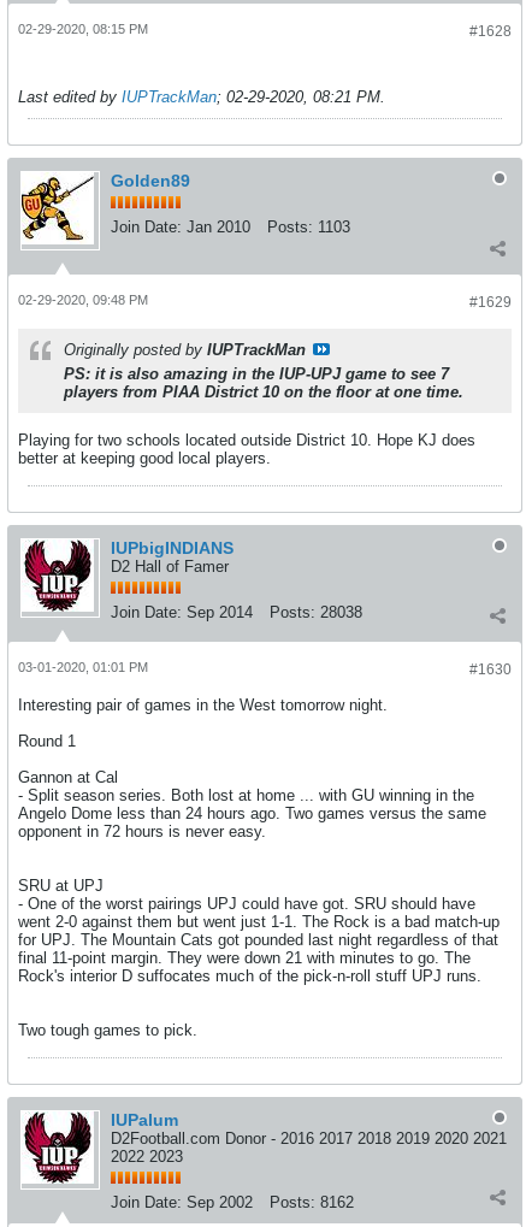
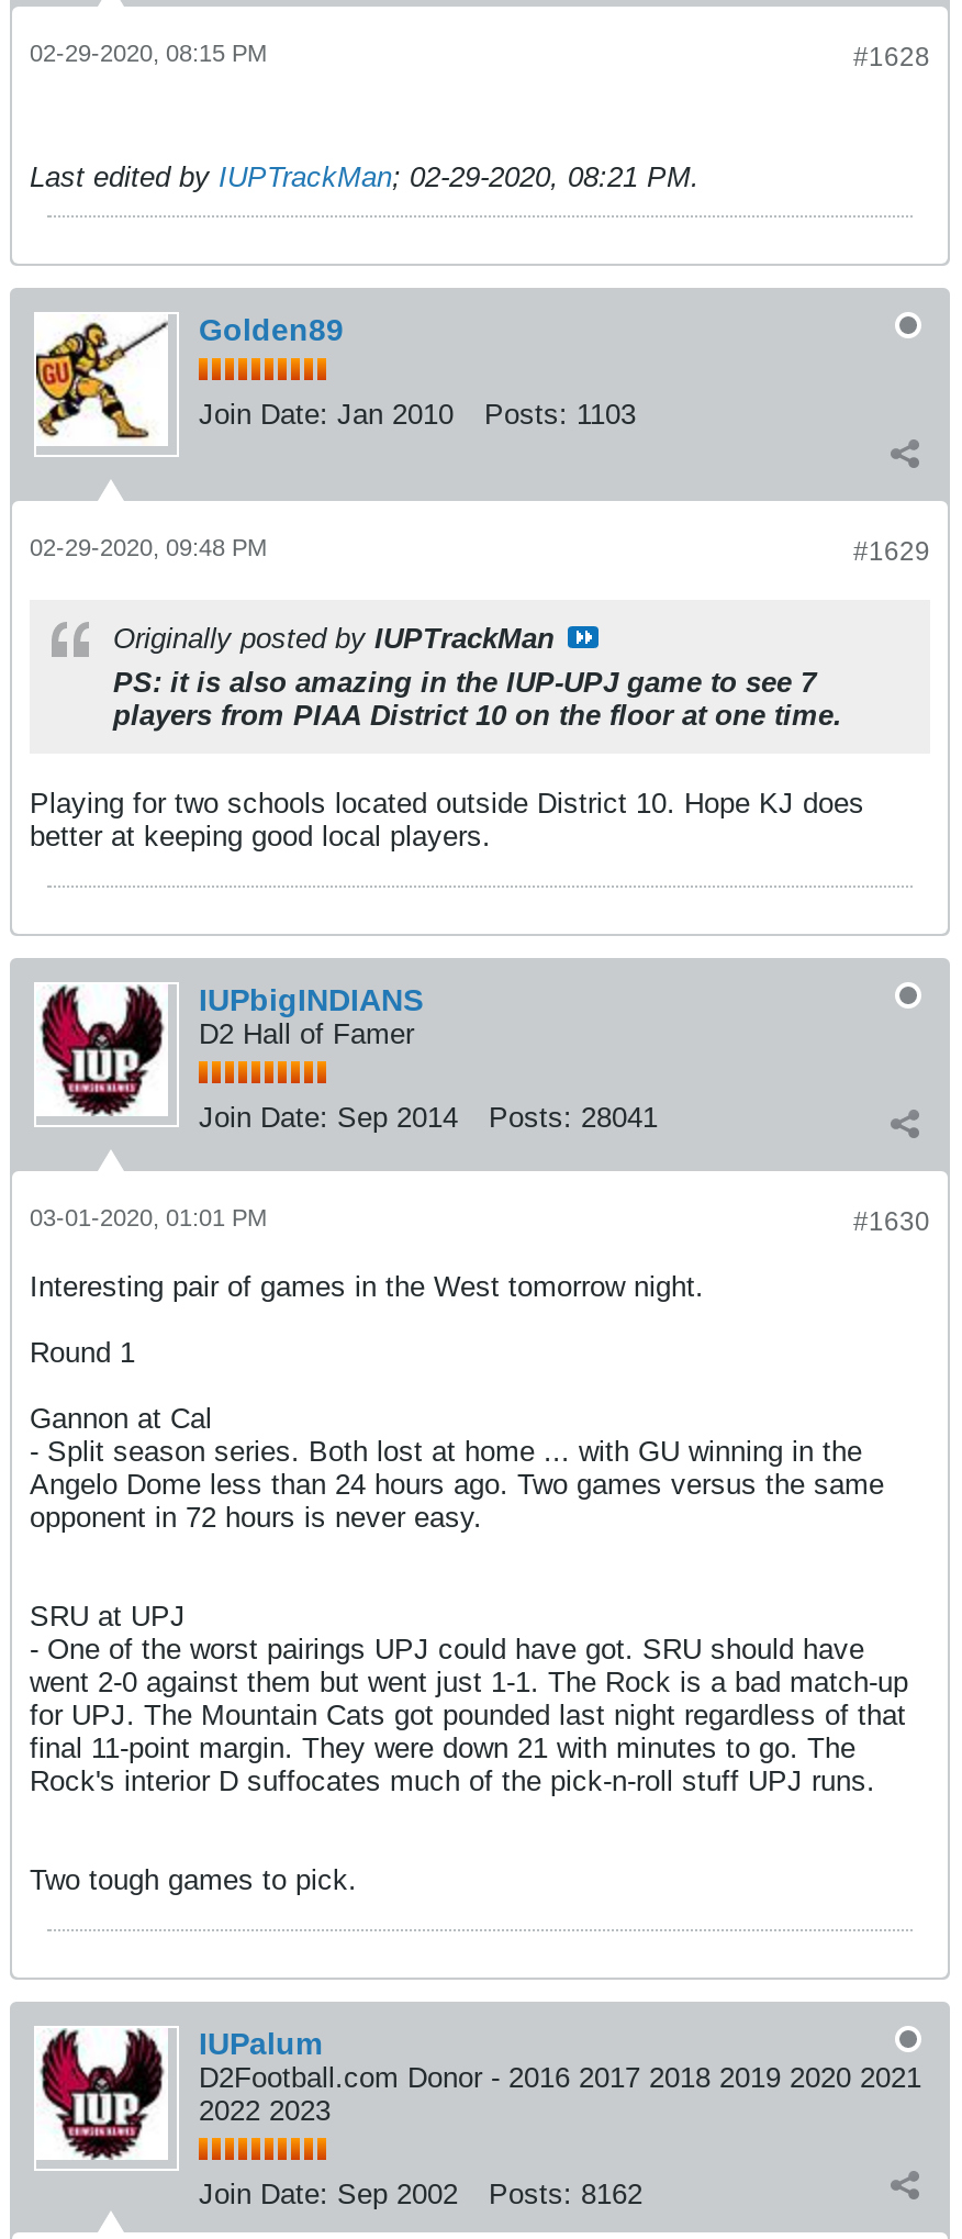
- Join Date: Sep 2014 Posts: 28038
+ Join Date: Sep 2014 Posts: 28041
